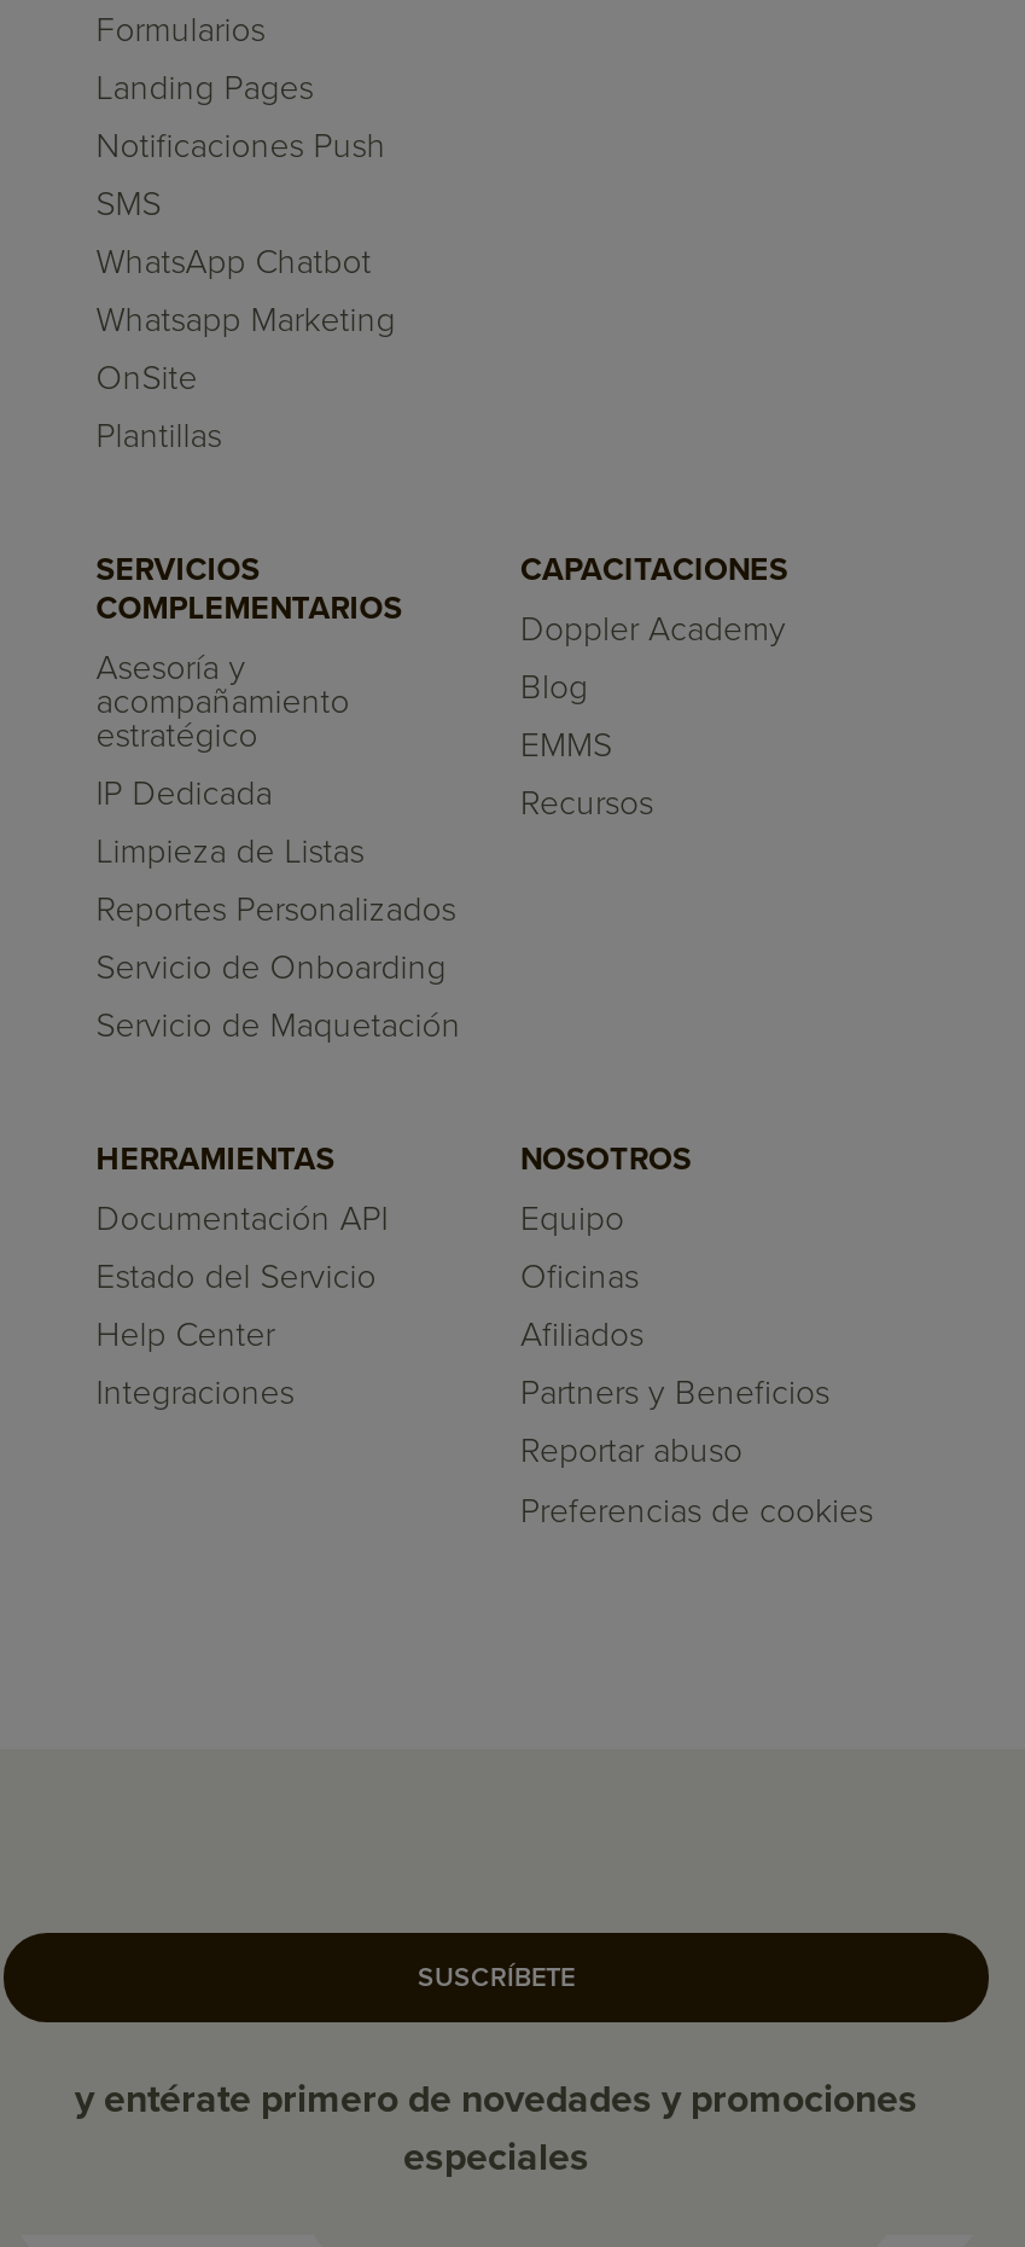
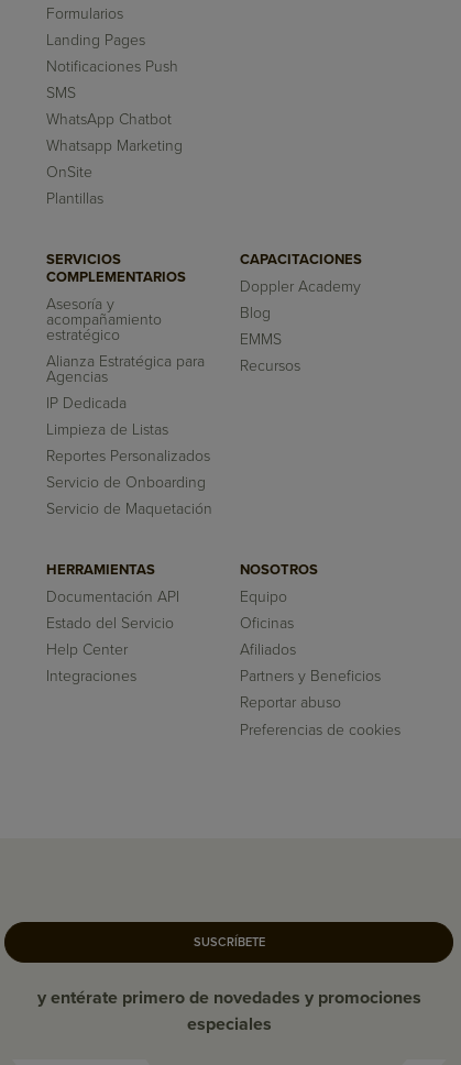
+ Alianza Estratégica para
+ Agencias
